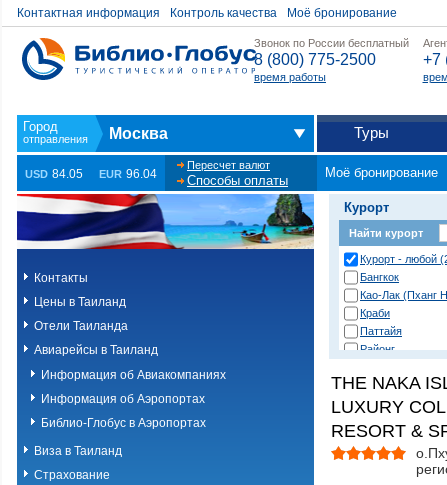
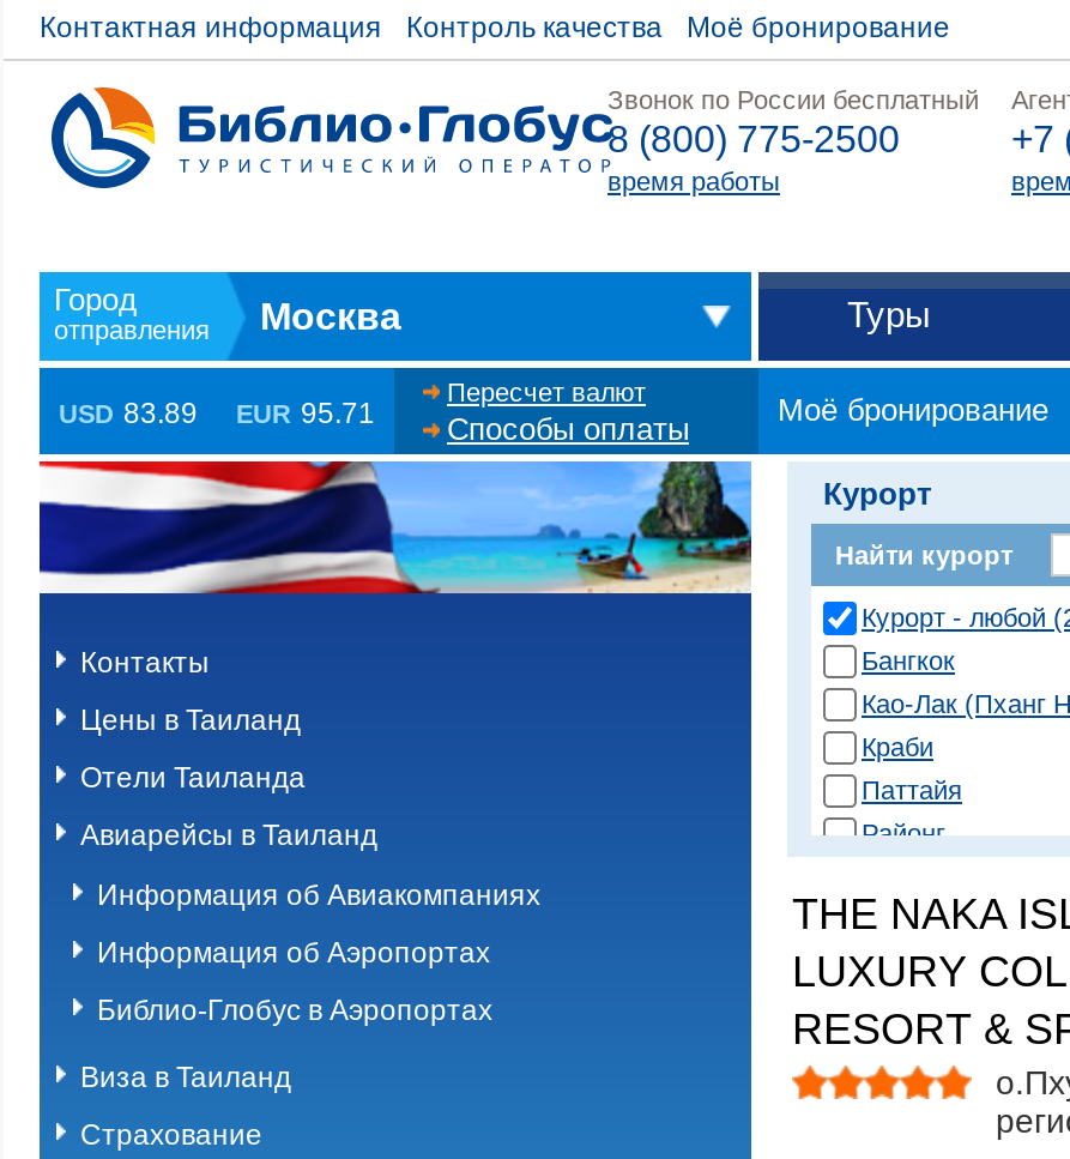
- USD 84.05
+ USD 83.89

- EUR 96.04
+ EUR 95.71
